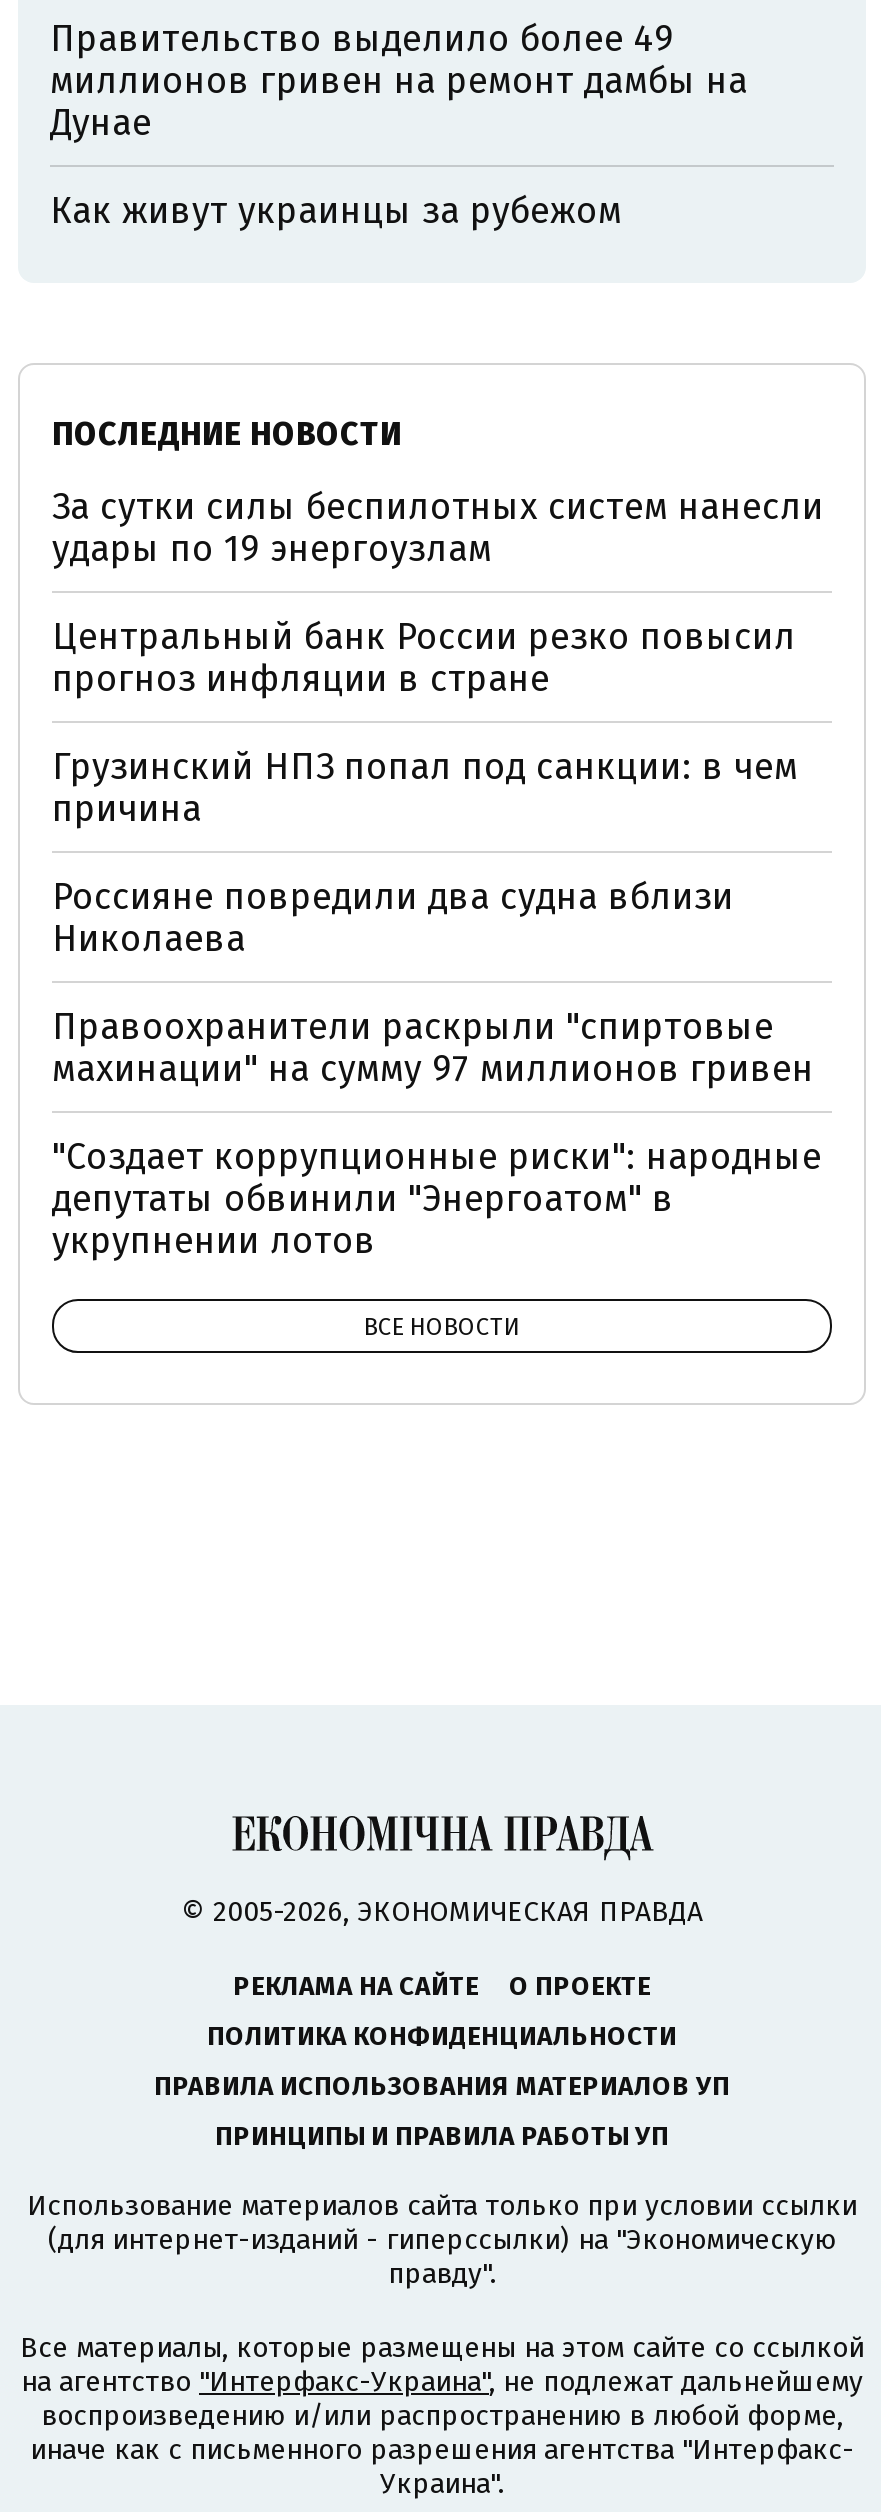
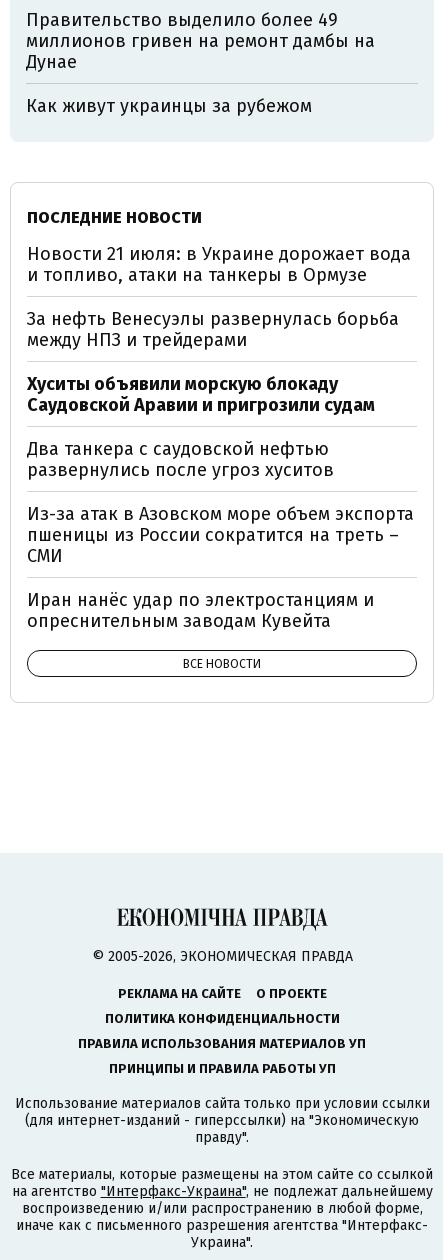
- За сутки силы беспилотных систем нанесли
- удары по 19 энергоузлам
+ Новости 21 июля: в Украине дорожает вода
+ и топливо, атаки на танкеры в Ормузе

- Центральный банк России резко повысил
- прогноз инфляции в стране
+ За нефть Венесуэлы развернулась борьба
+ между НПЗ и трейдерами

- Грузинский НПЗ попал под санкции: в чем
- причина
+ Хуситы объявили морскую блокаду
+ Саудовской Аравии и пригрозили судам

- Россияне повредили два судна вблизи
- Николаева
+ Два танкера с саудовской нефтью
+ развернулись после угроз хуситов

- Правоохранители раскрыли "спиртовые
- махинации" на сумму 97 миллионов гривен
+ Из-за атак в Азовском море объем экспорта
+ пшеницы из России сократится на треть –
+ СМИ

- "Создает коррупционные риски": народные
- депутаты обвинили "Энергоатом" в
- укрупнении лотов
+ Иран нанёс удар по электростанциям и
+ опреснительным заводам Кувейта
